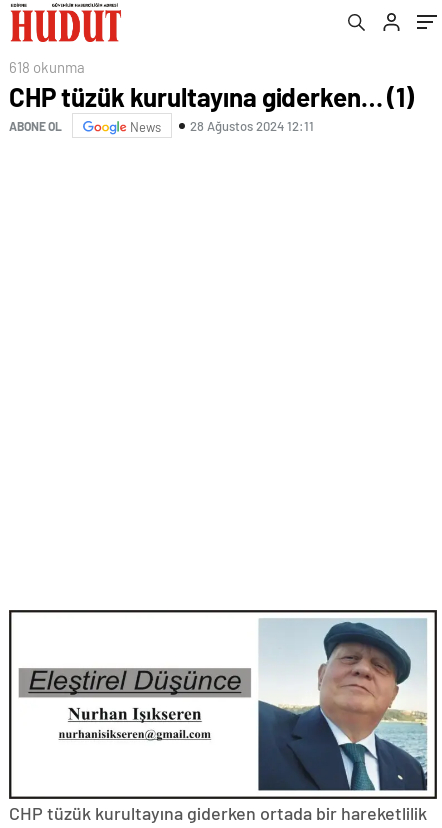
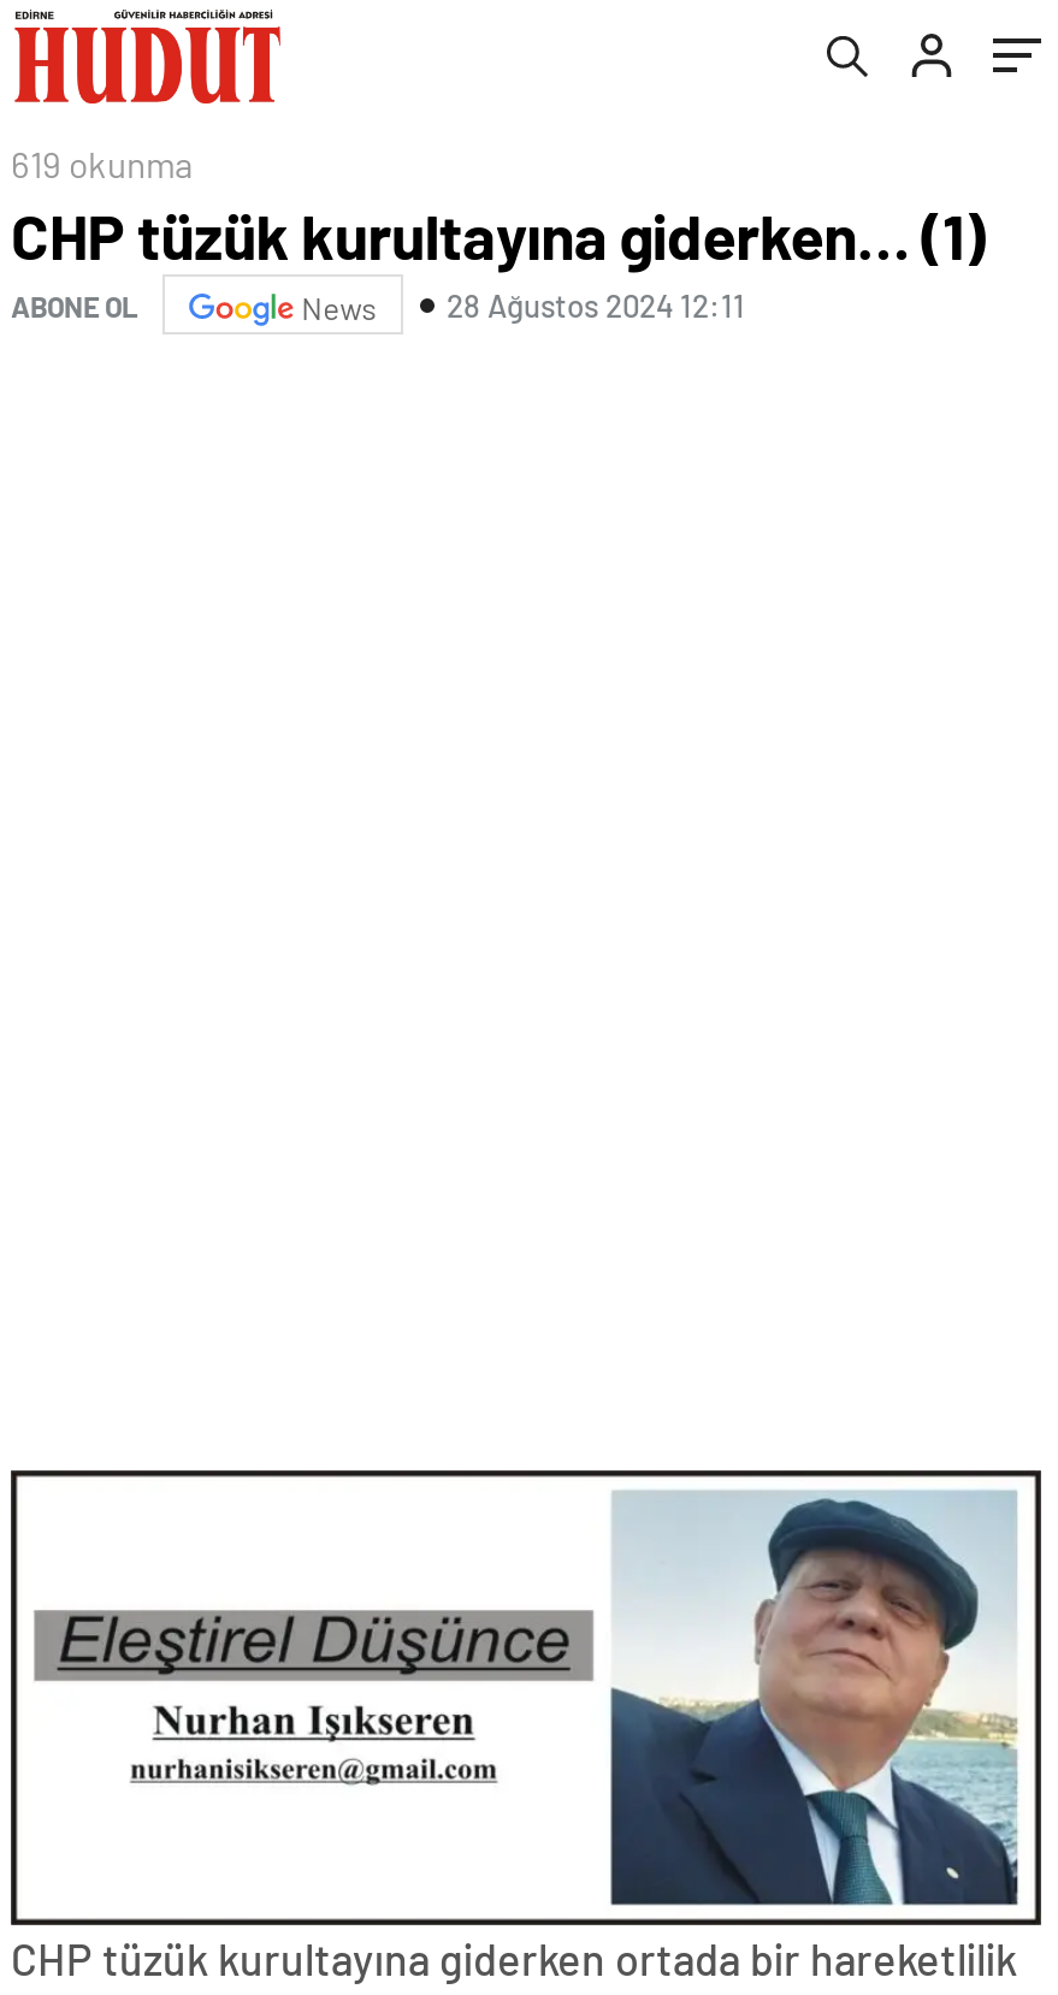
- 618 okunma
+ 619 okunma
